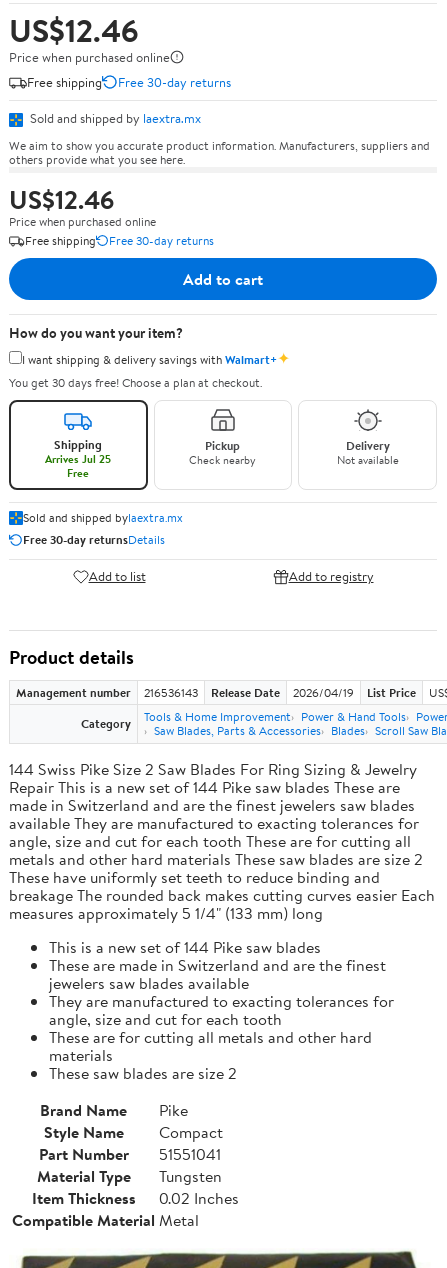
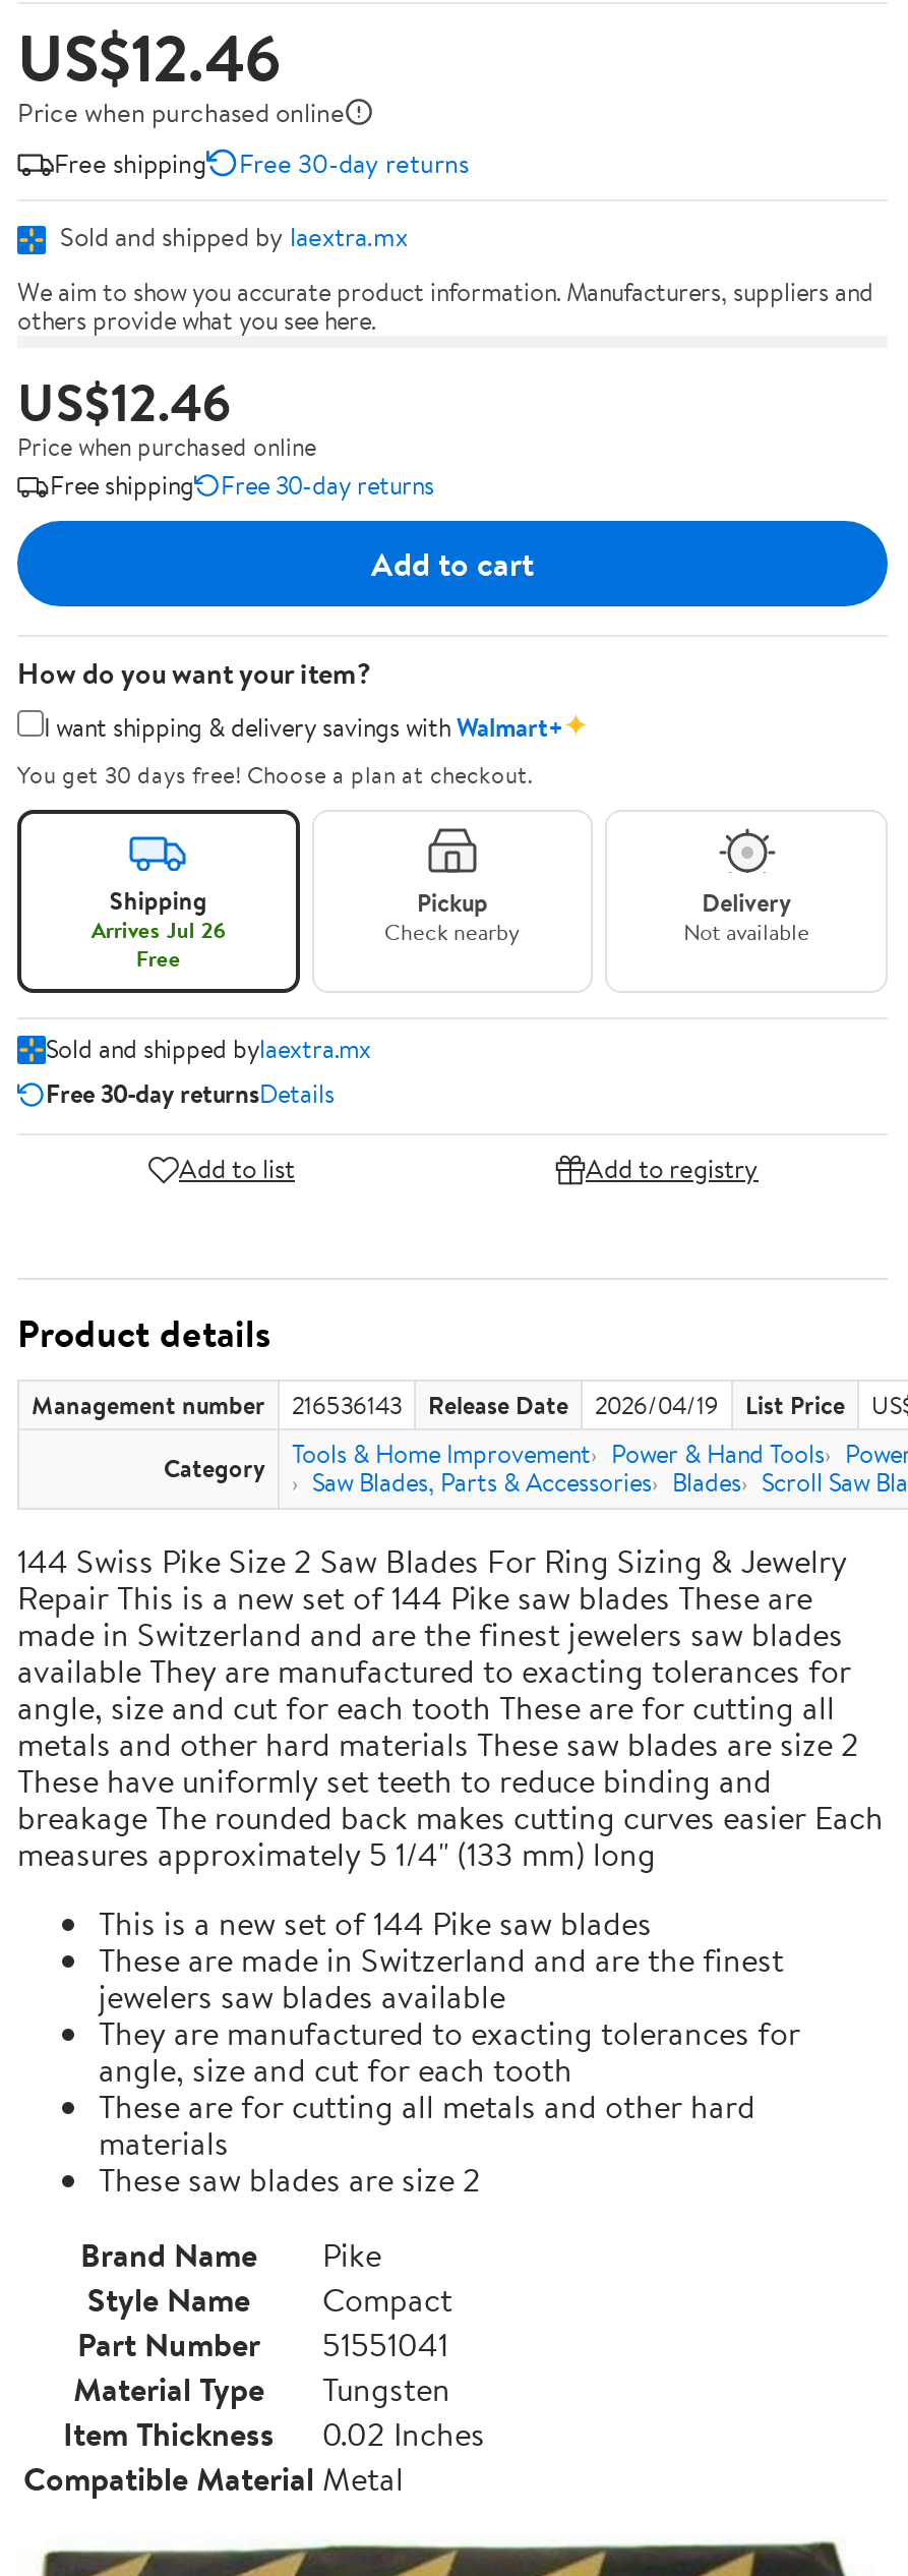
- Arrives Jul 25
+ Arrives Jul 26
